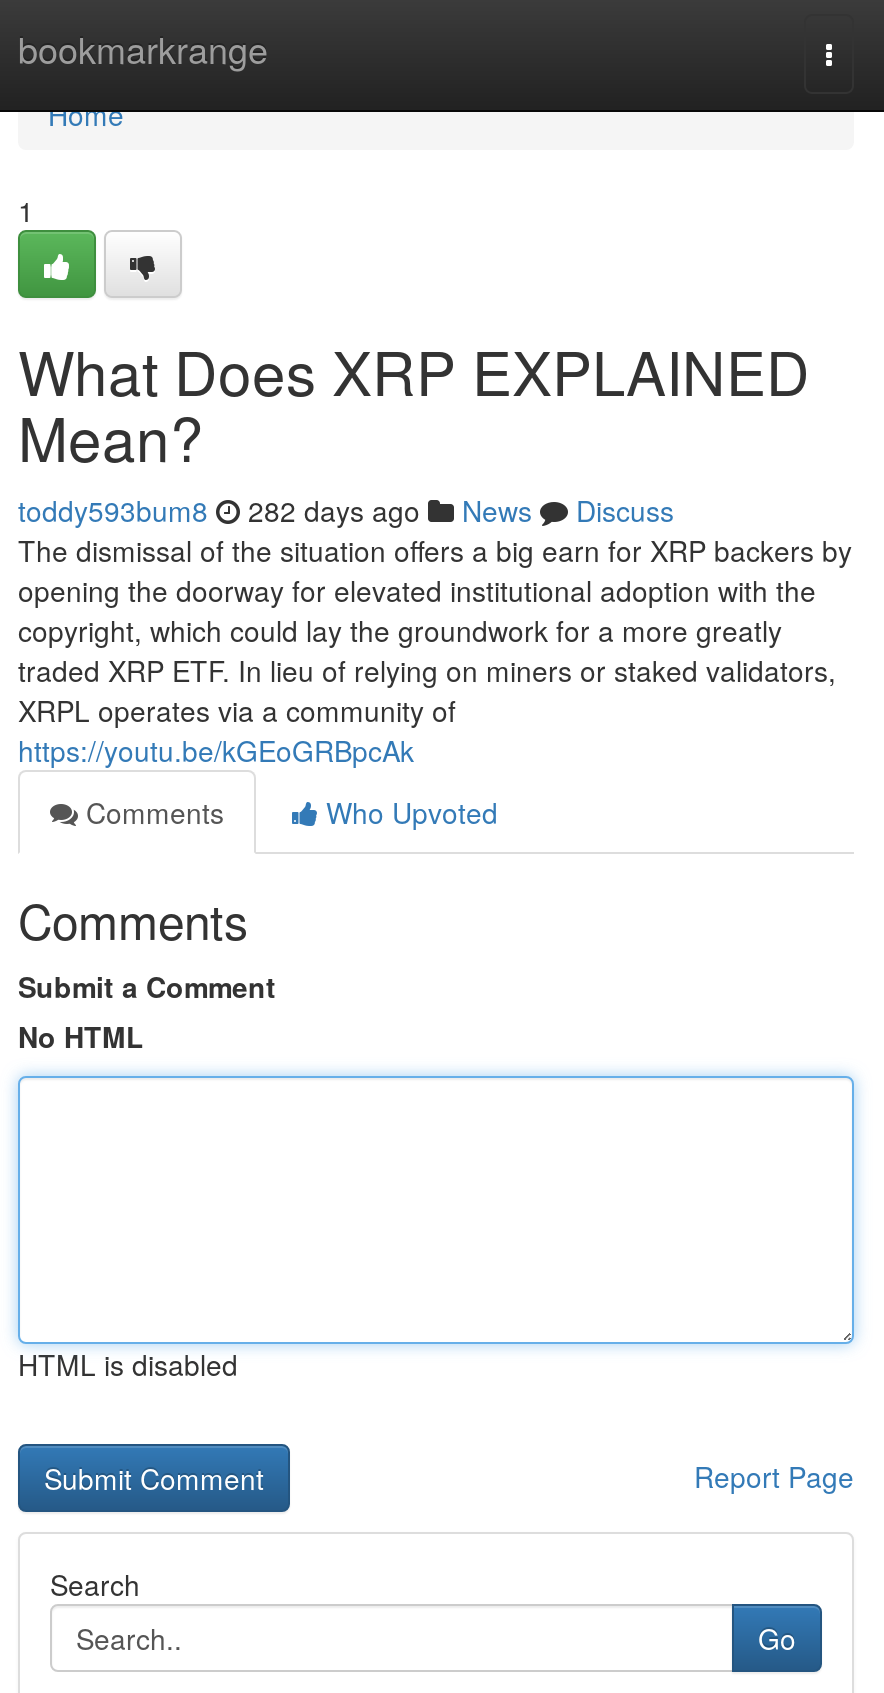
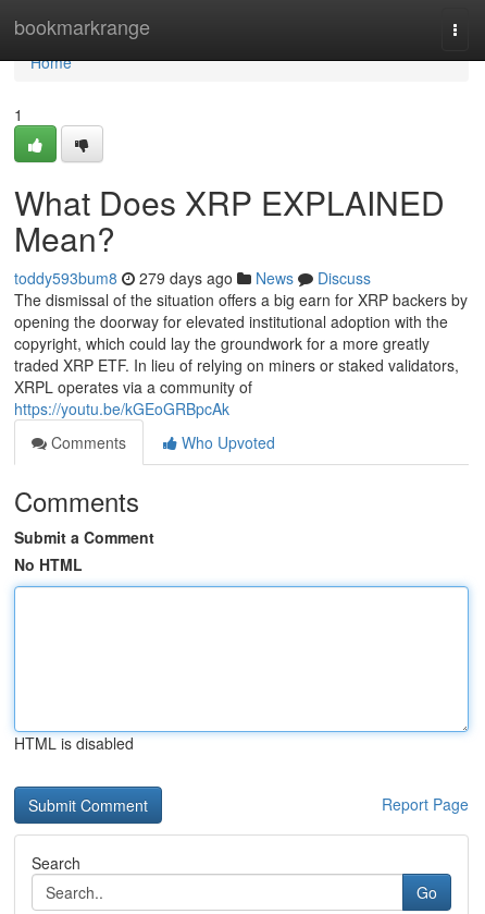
- toddy593bum8 282 days ago News Discuss
+ toddy593bum8 279 days ago News Discuss
